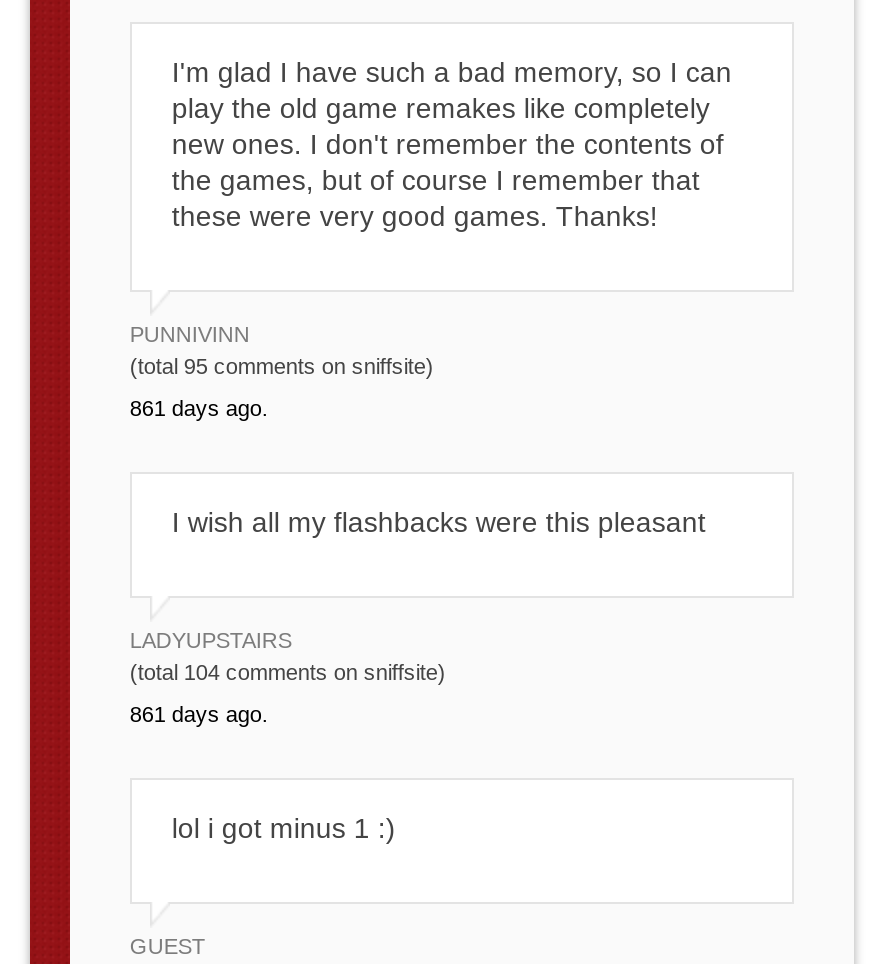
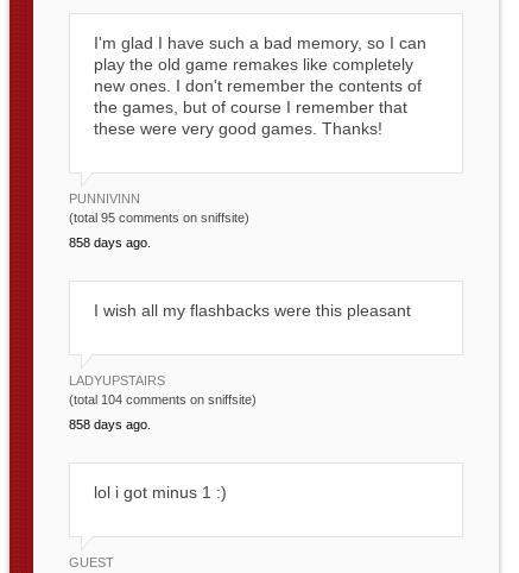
- 861 days ago.
+ 858 days ago.

- 861 days ago.
+ 858 days ago.
